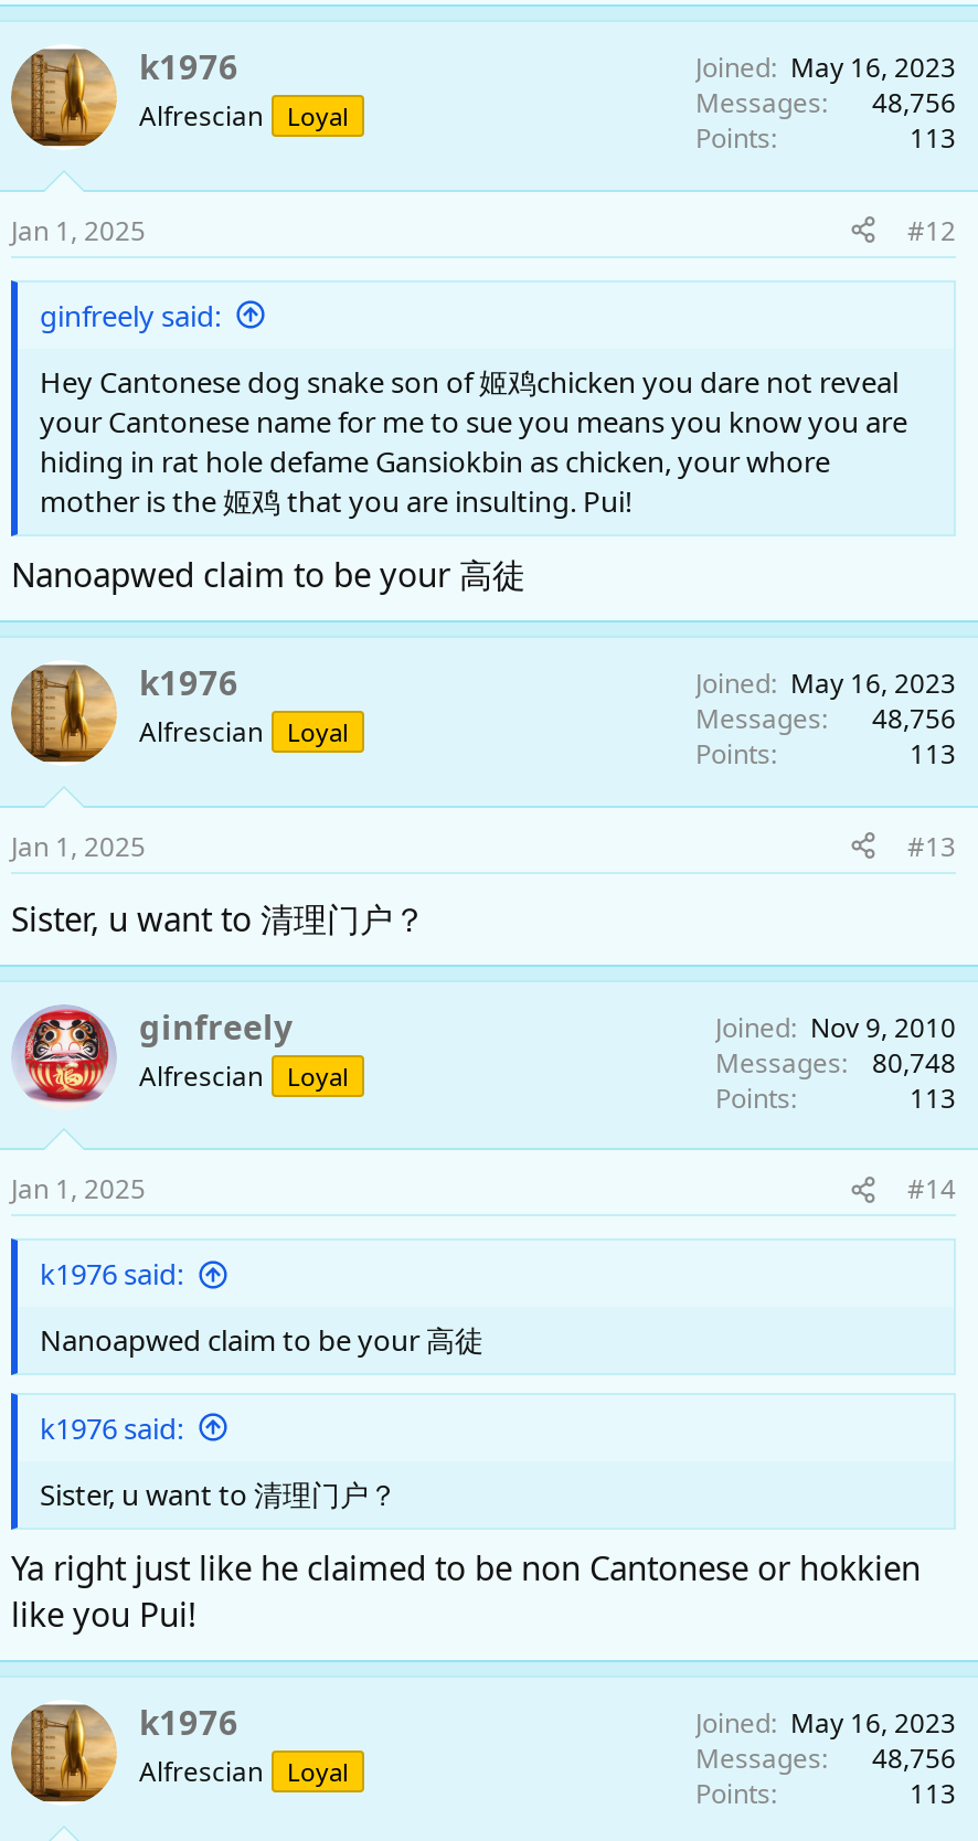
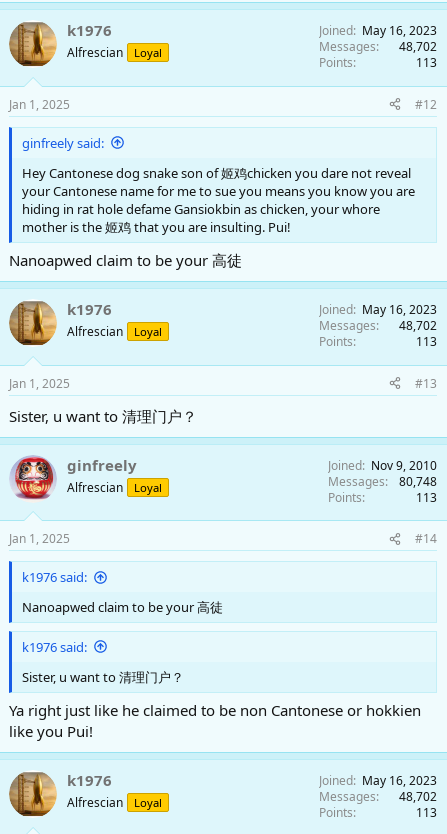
- Messages 48,756
+ Messages 48,702

- Messages 48,756
+ Messages 48,702

- Messages 48,756
+ Messages 48,702
